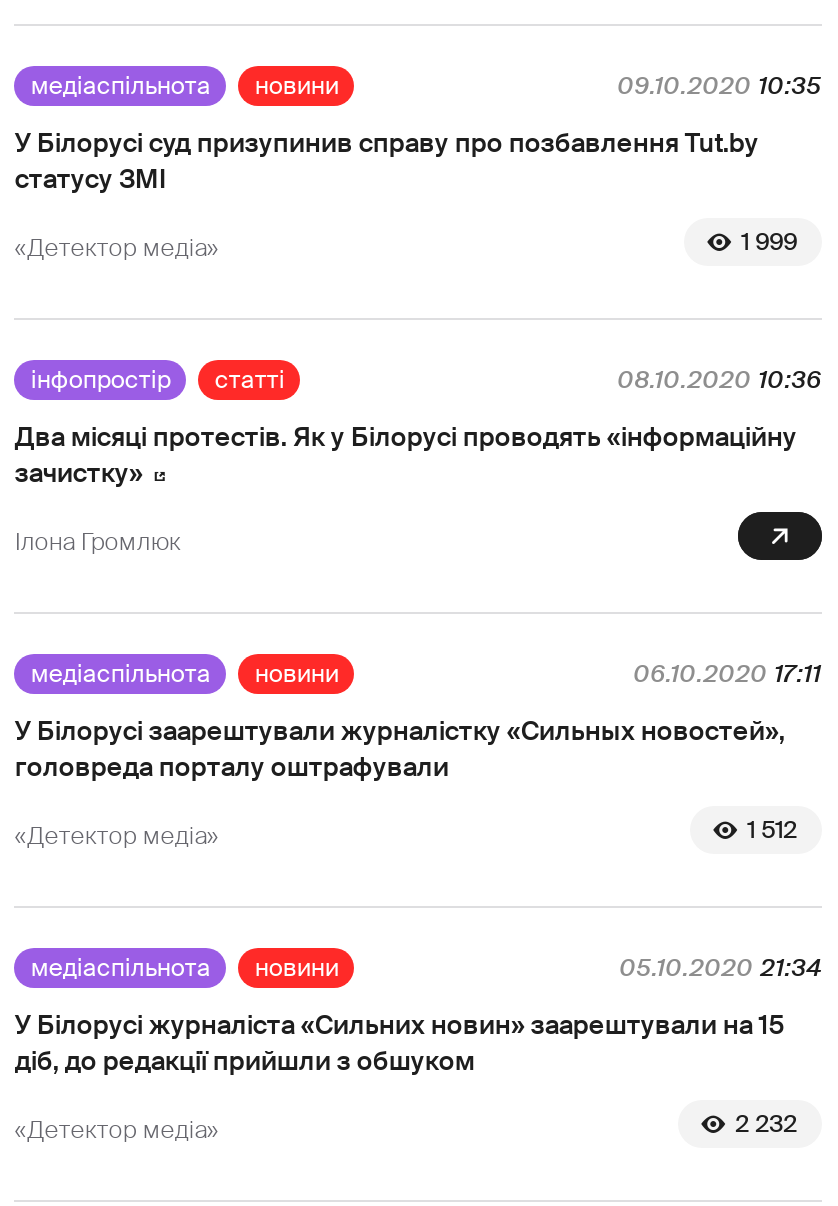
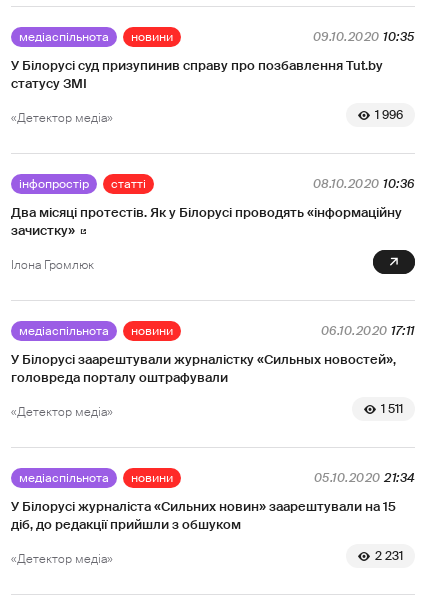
- 1 999
+ 1 996

- 1 512
+ 1 511

- 2 232
+ 2 231
